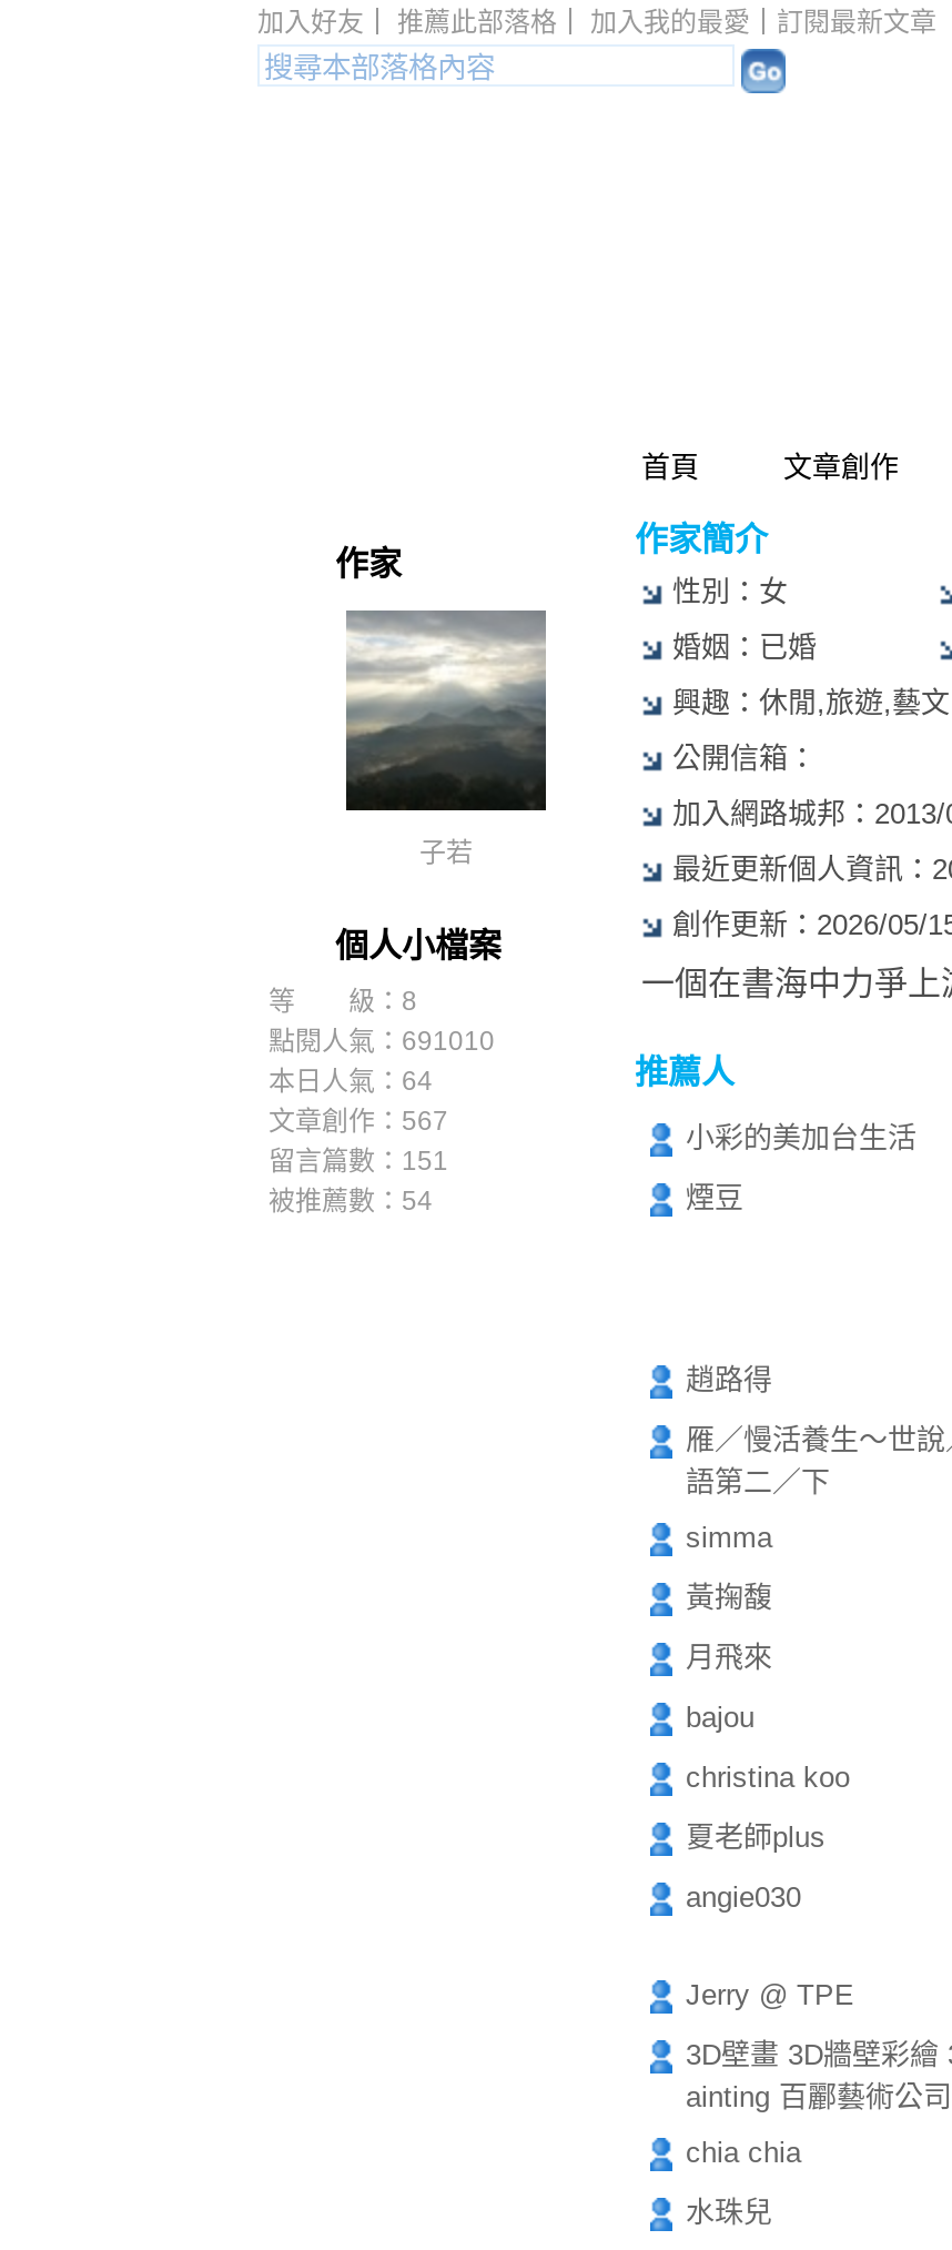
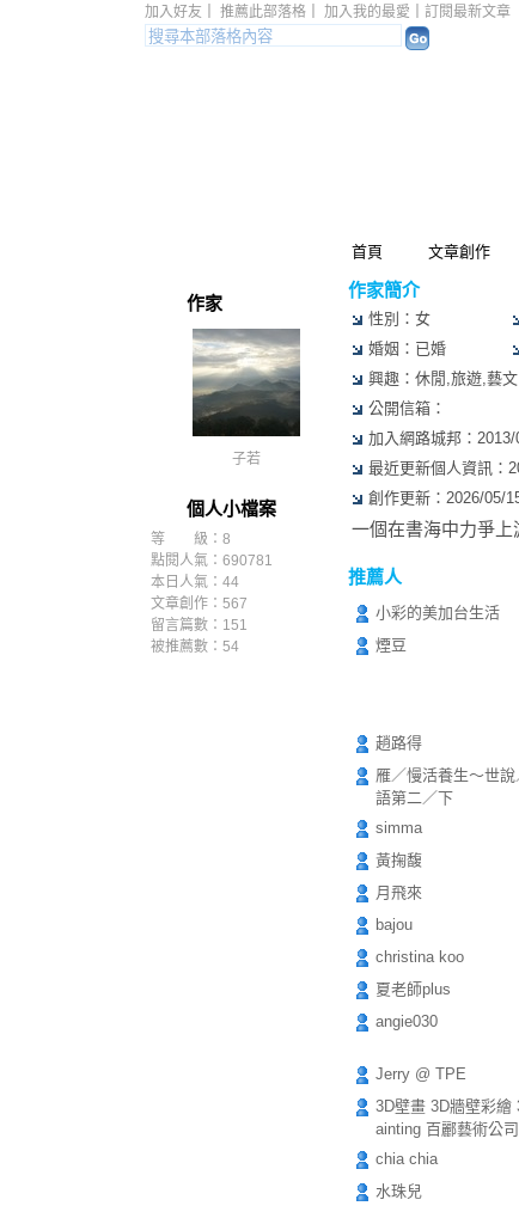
- 點閱人氣：691010
+ 點閱人氣：690781

- 本日人氣：64
+ 本日人氣：44
